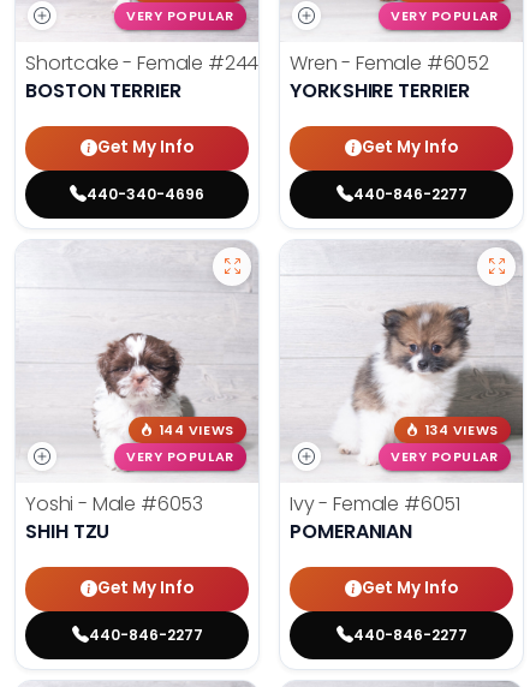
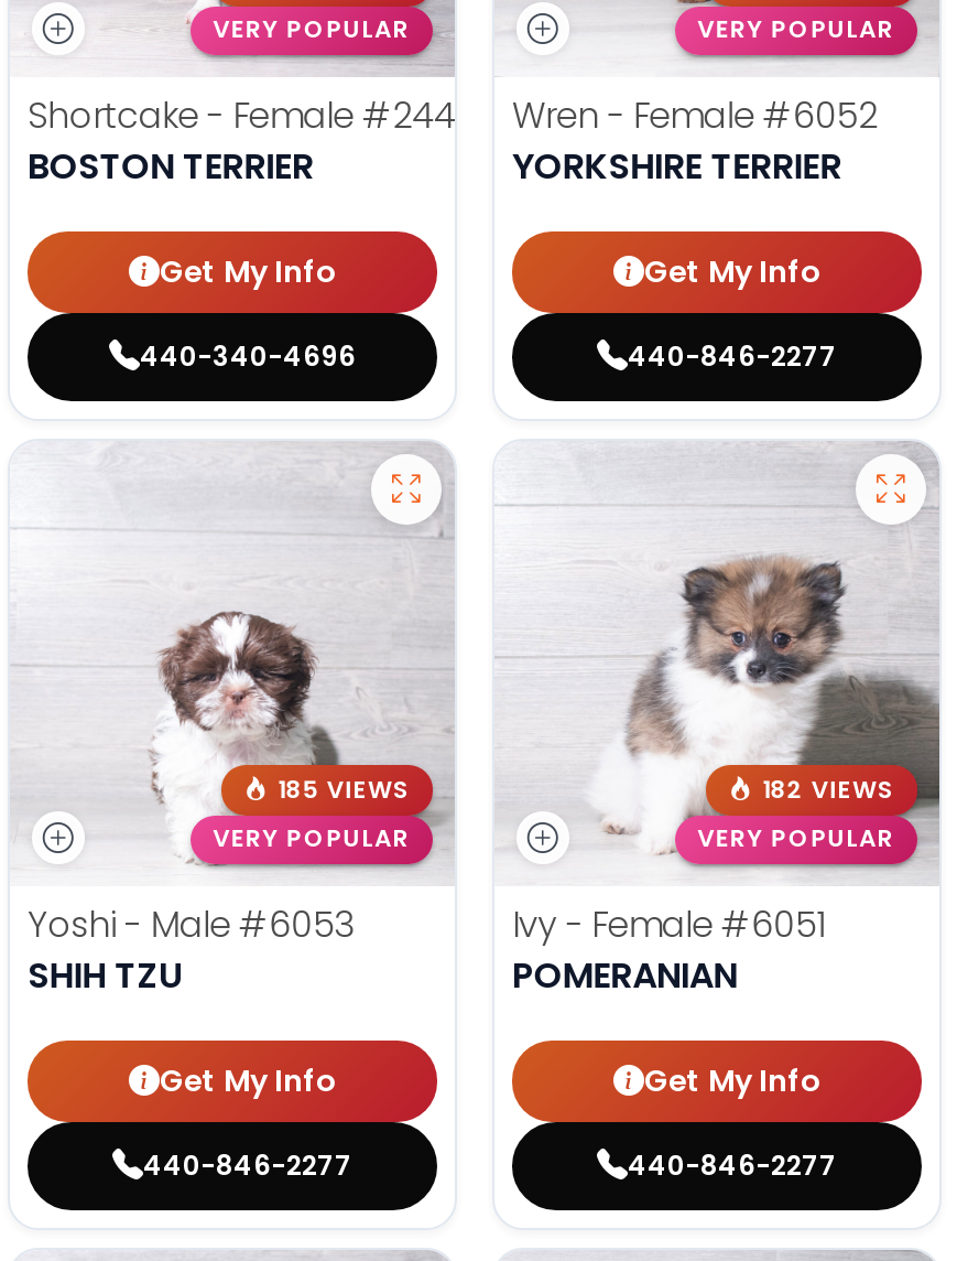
- 144 VIEWS
+ 185 VIEWS

- 134 VIEWS
+ 182 VIEWS
